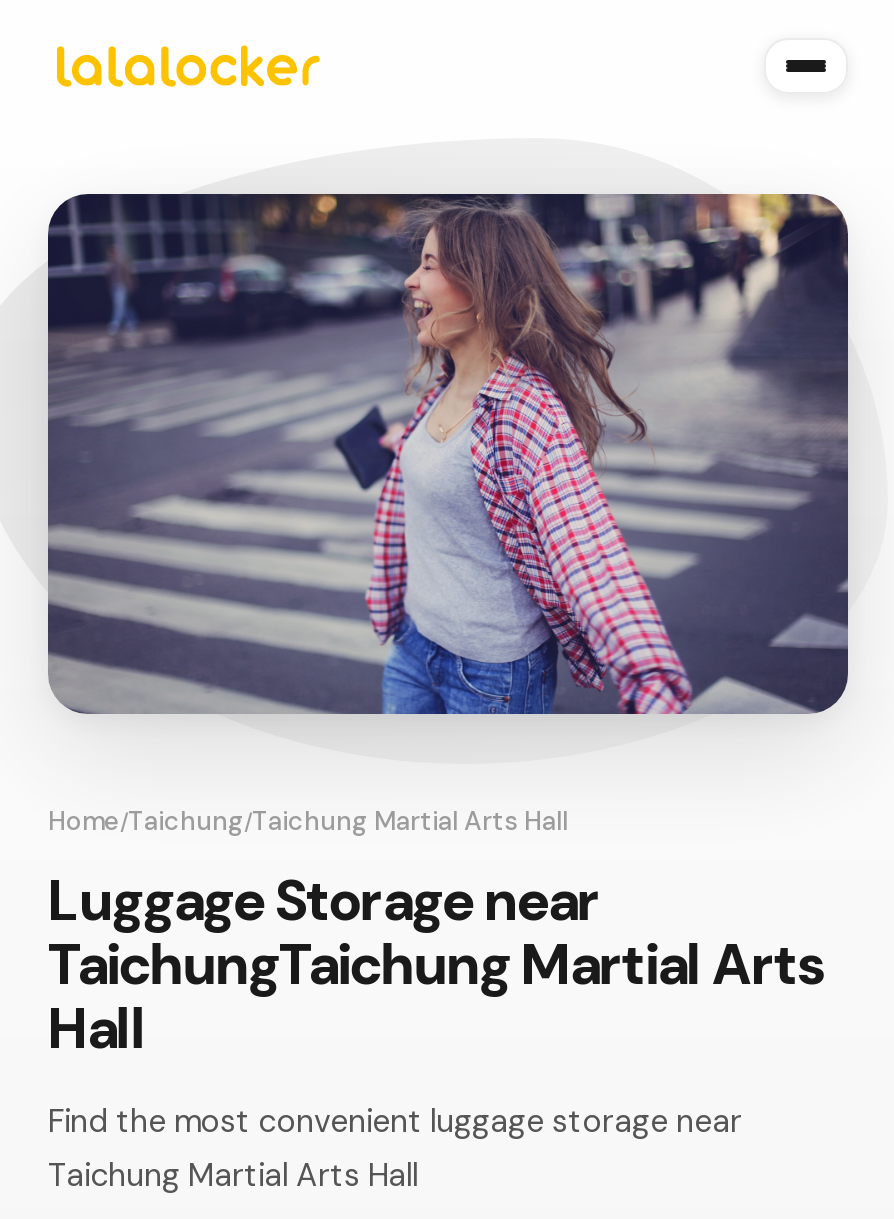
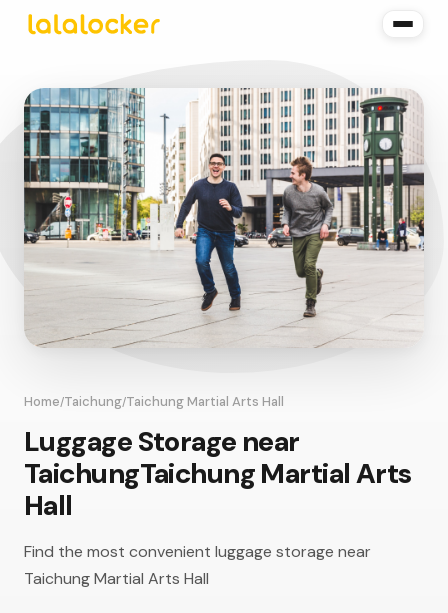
- [image]
+ [image]
